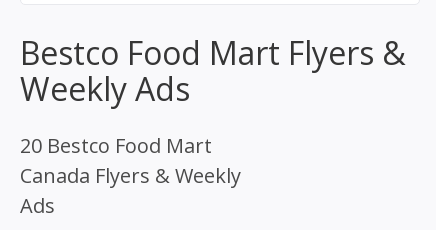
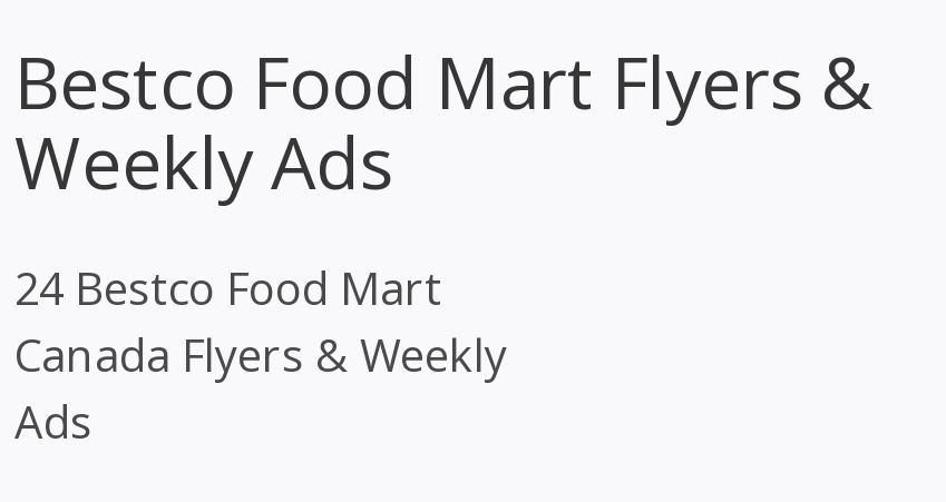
- 20 Bestco Food Mart
+ 24 Bestco Food Mart
